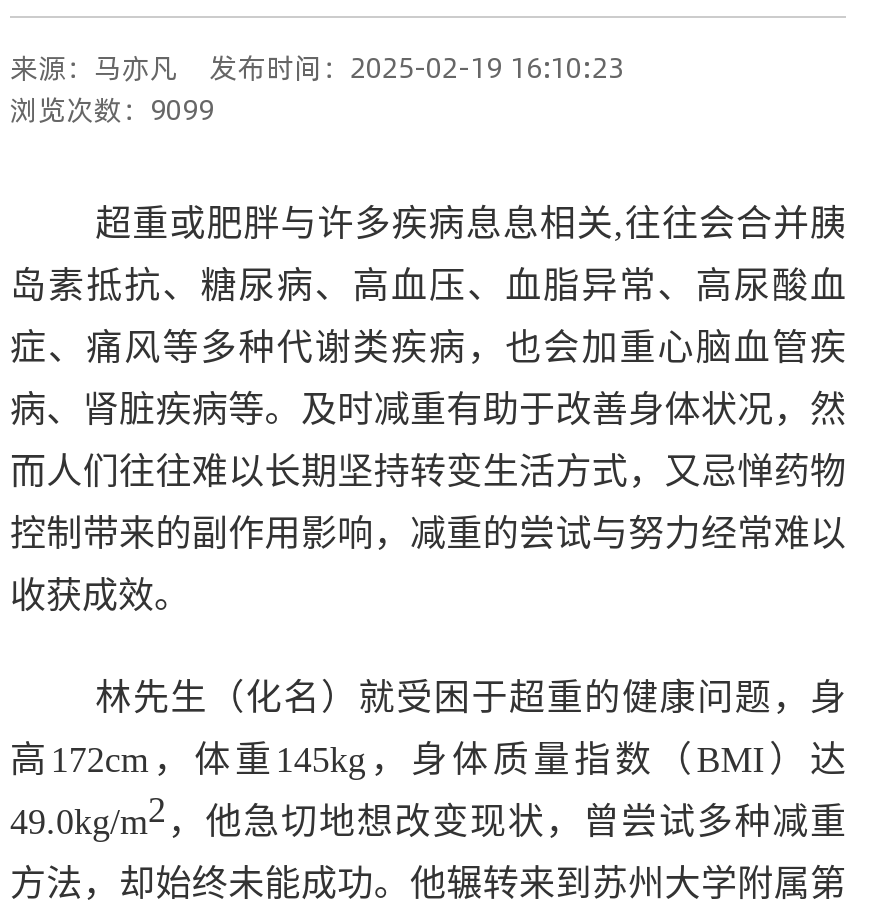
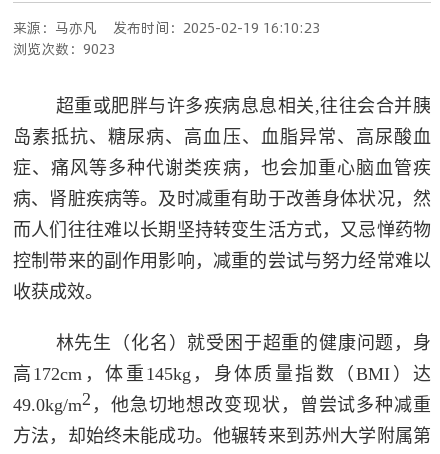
- 浏览次数：9099
+ 浏览次数：9023
